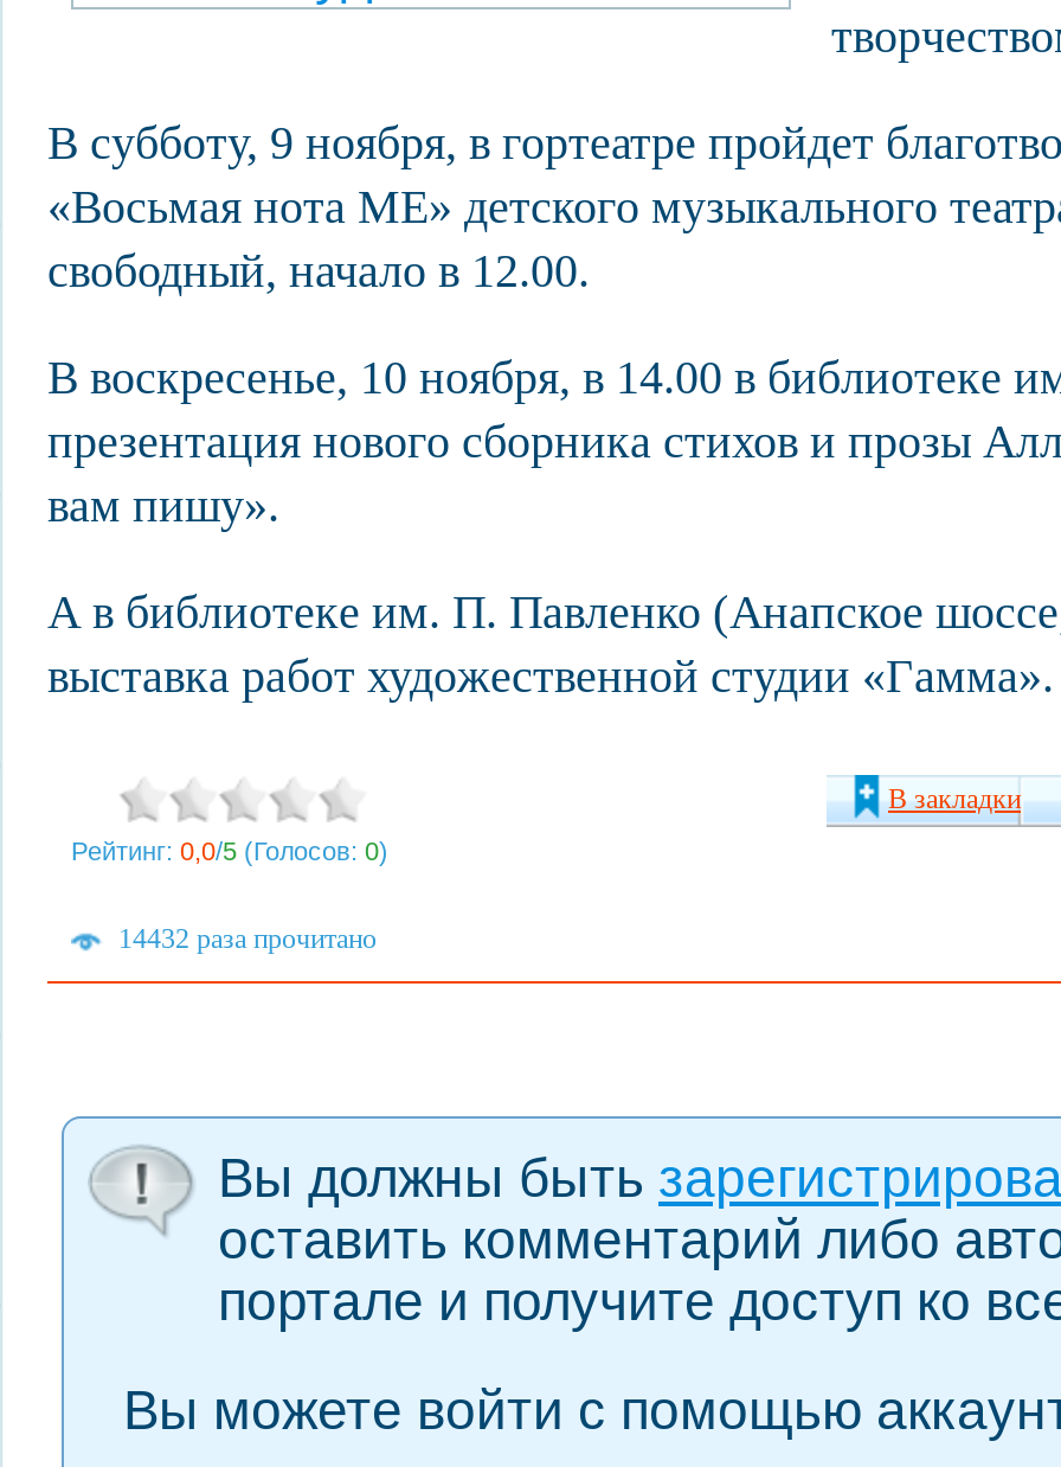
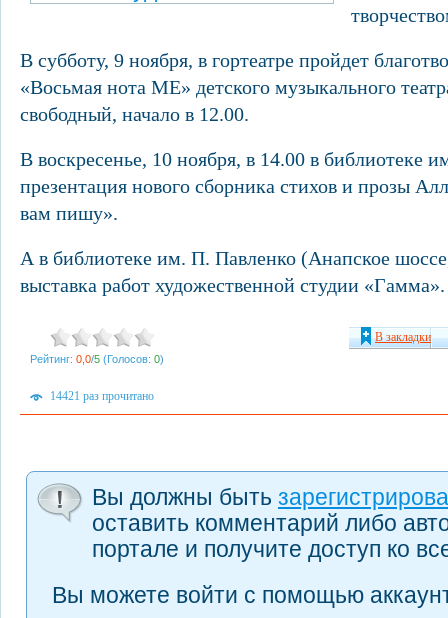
- 14432 раза прочитано
+ 14421 раз прочитано
